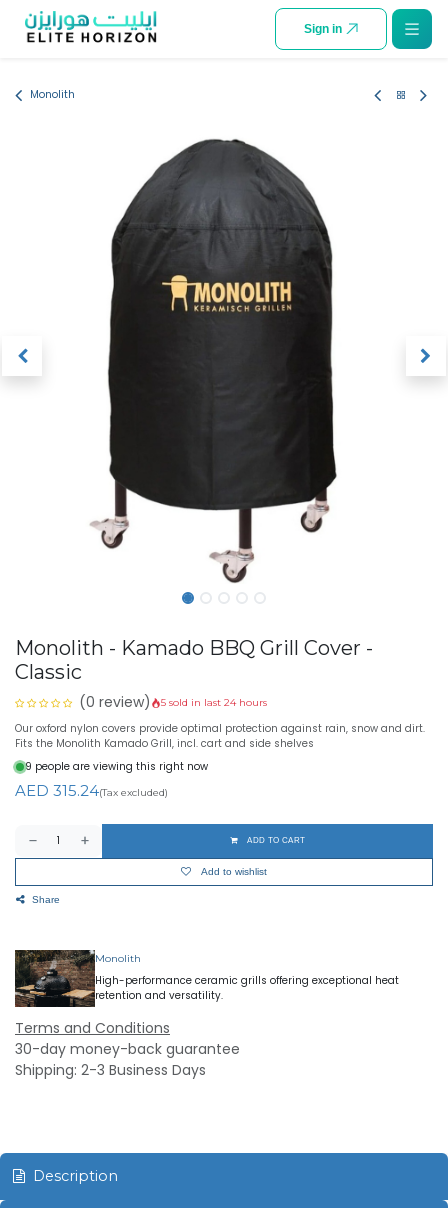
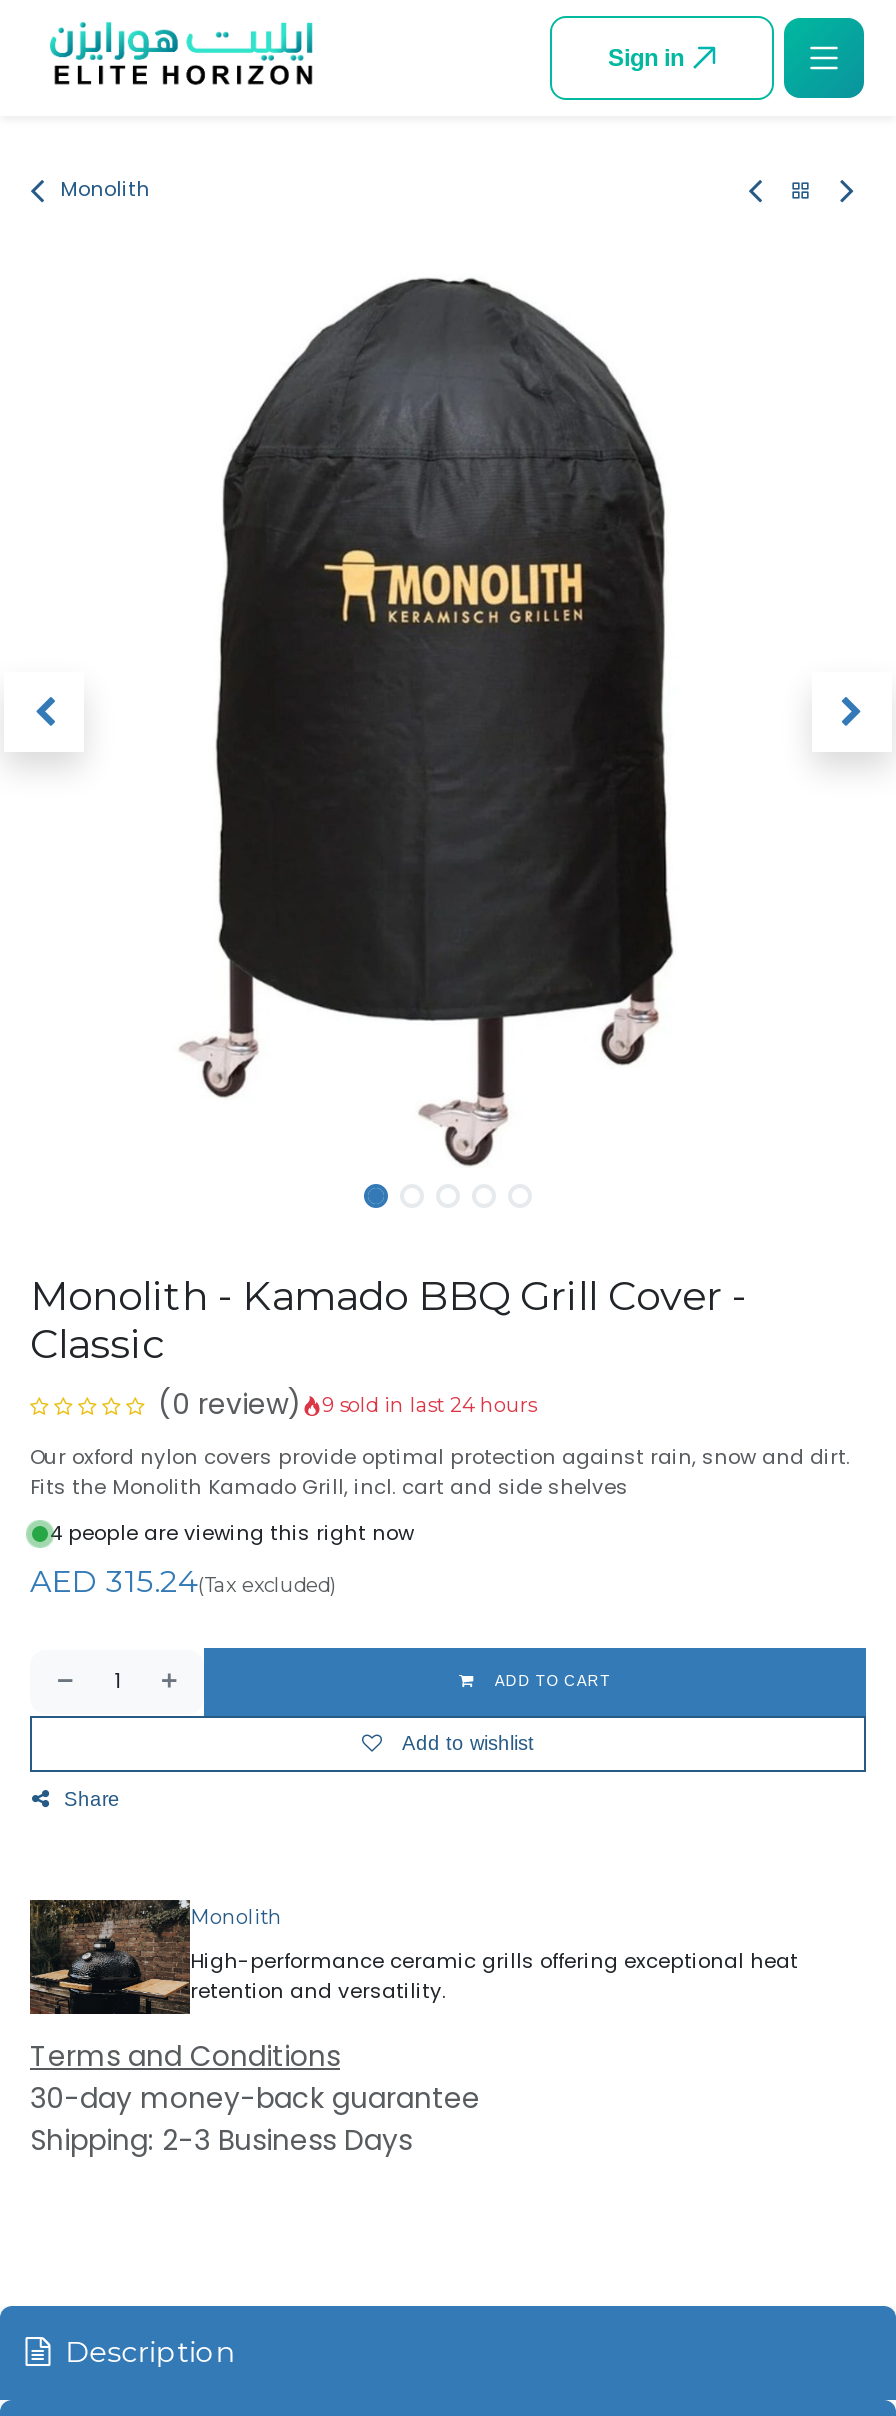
- 5 sold in last 24 hours
+ 9 sold in last 24 hours

- 9 people are viewing this right now
+ 4 people are viewing this right now
